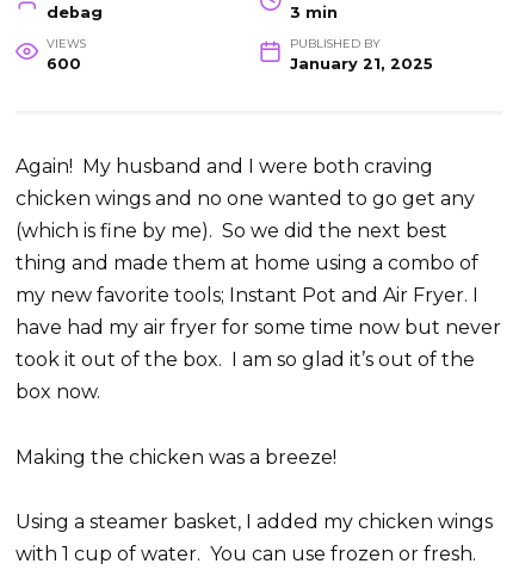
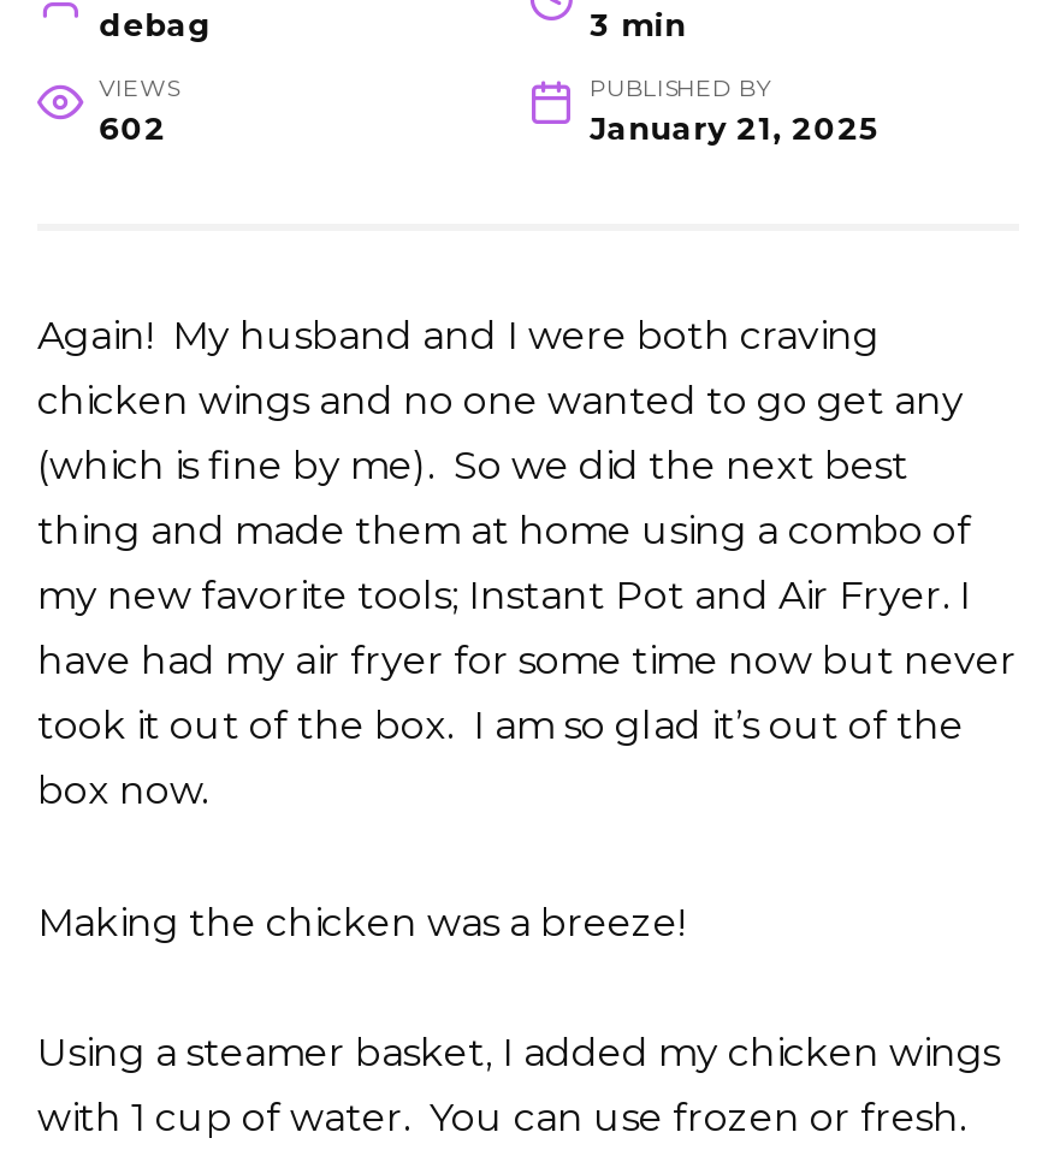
- 600
+ 602
